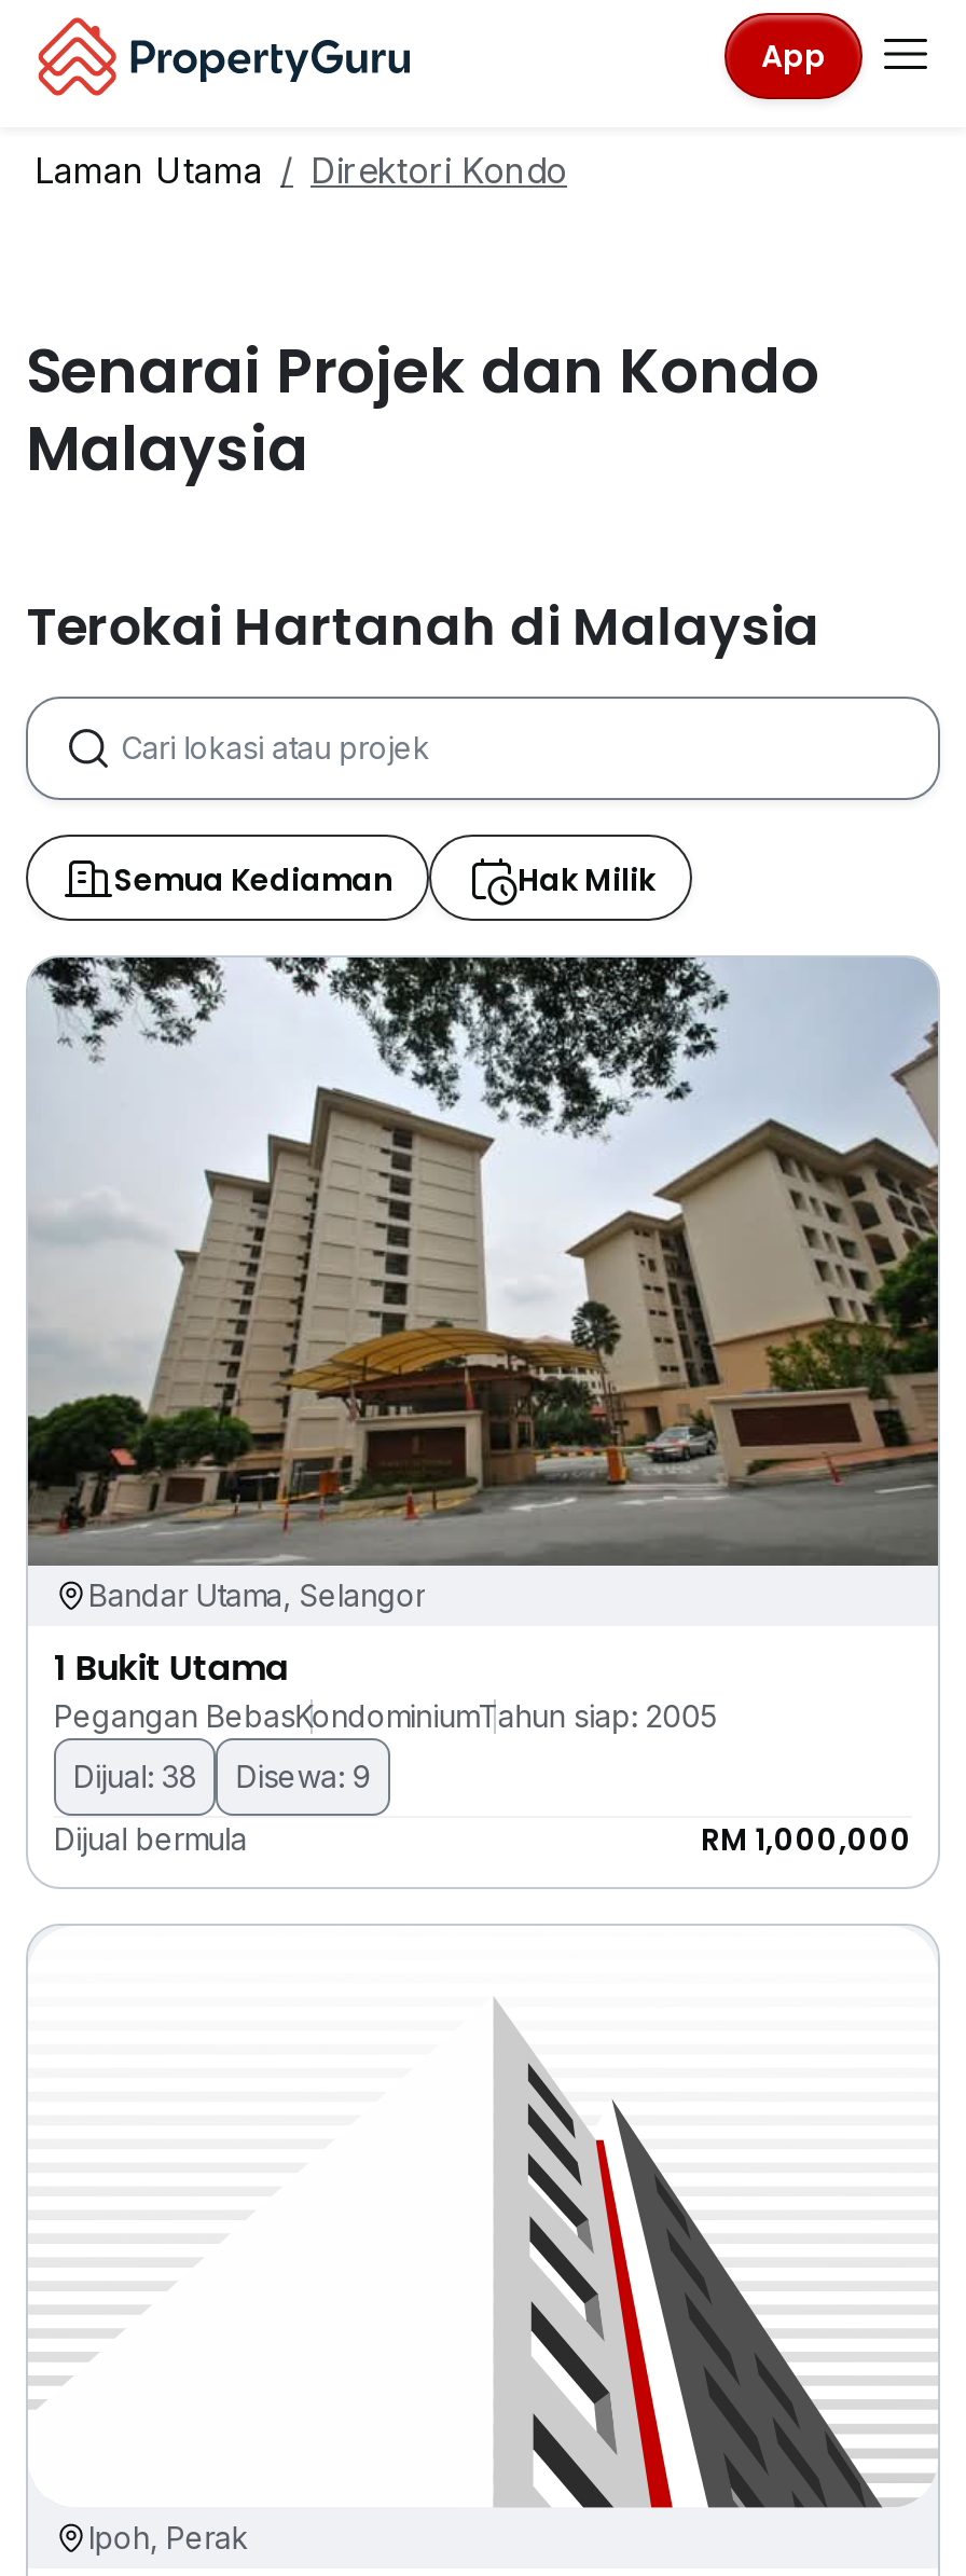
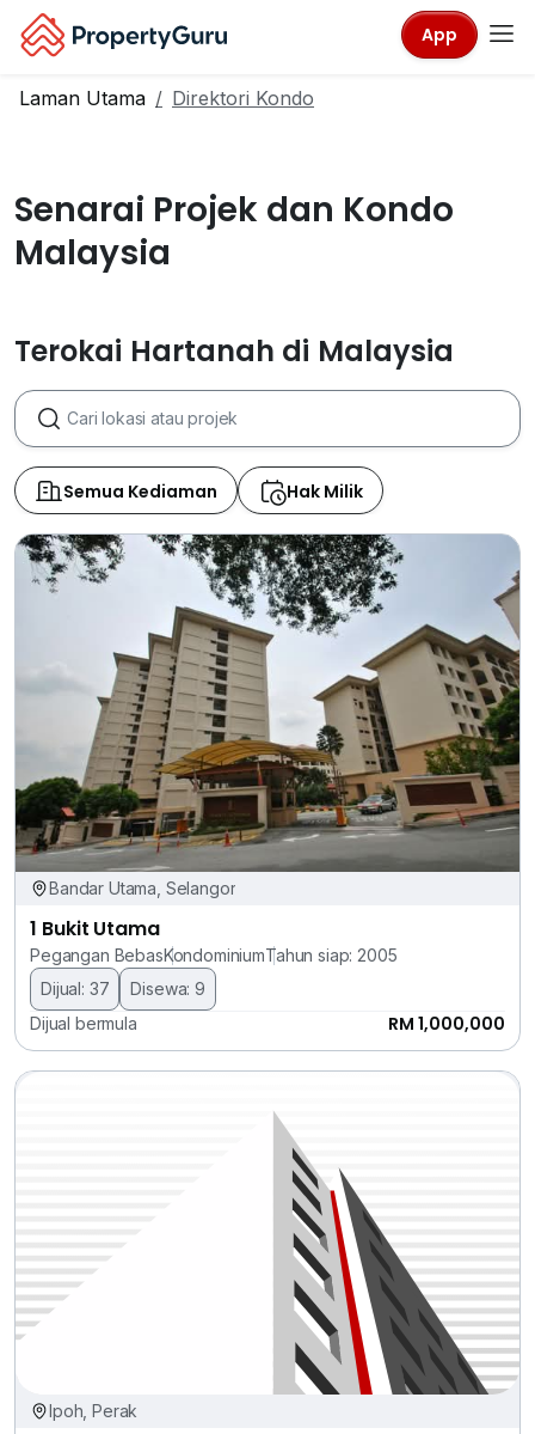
- Dijual: 38 Disewa: 9
+ Dijual: 37 Disewa: 9
